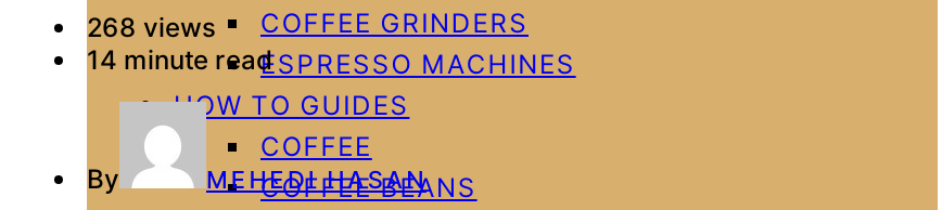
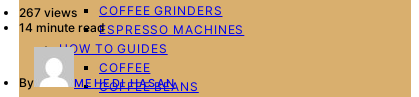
- 268 views COFFEE GRINDERS
+ 267 views COFFEE GRINDERS
